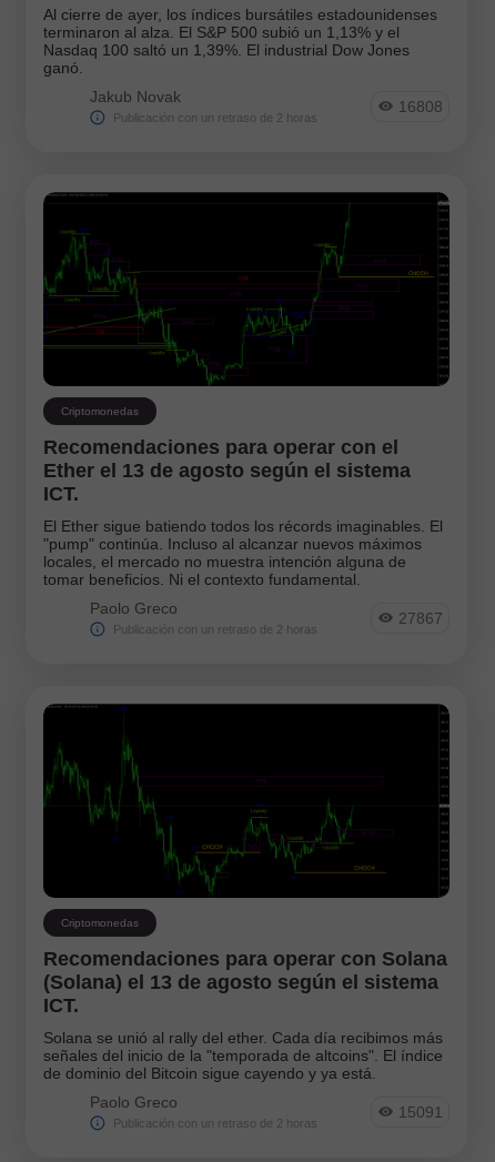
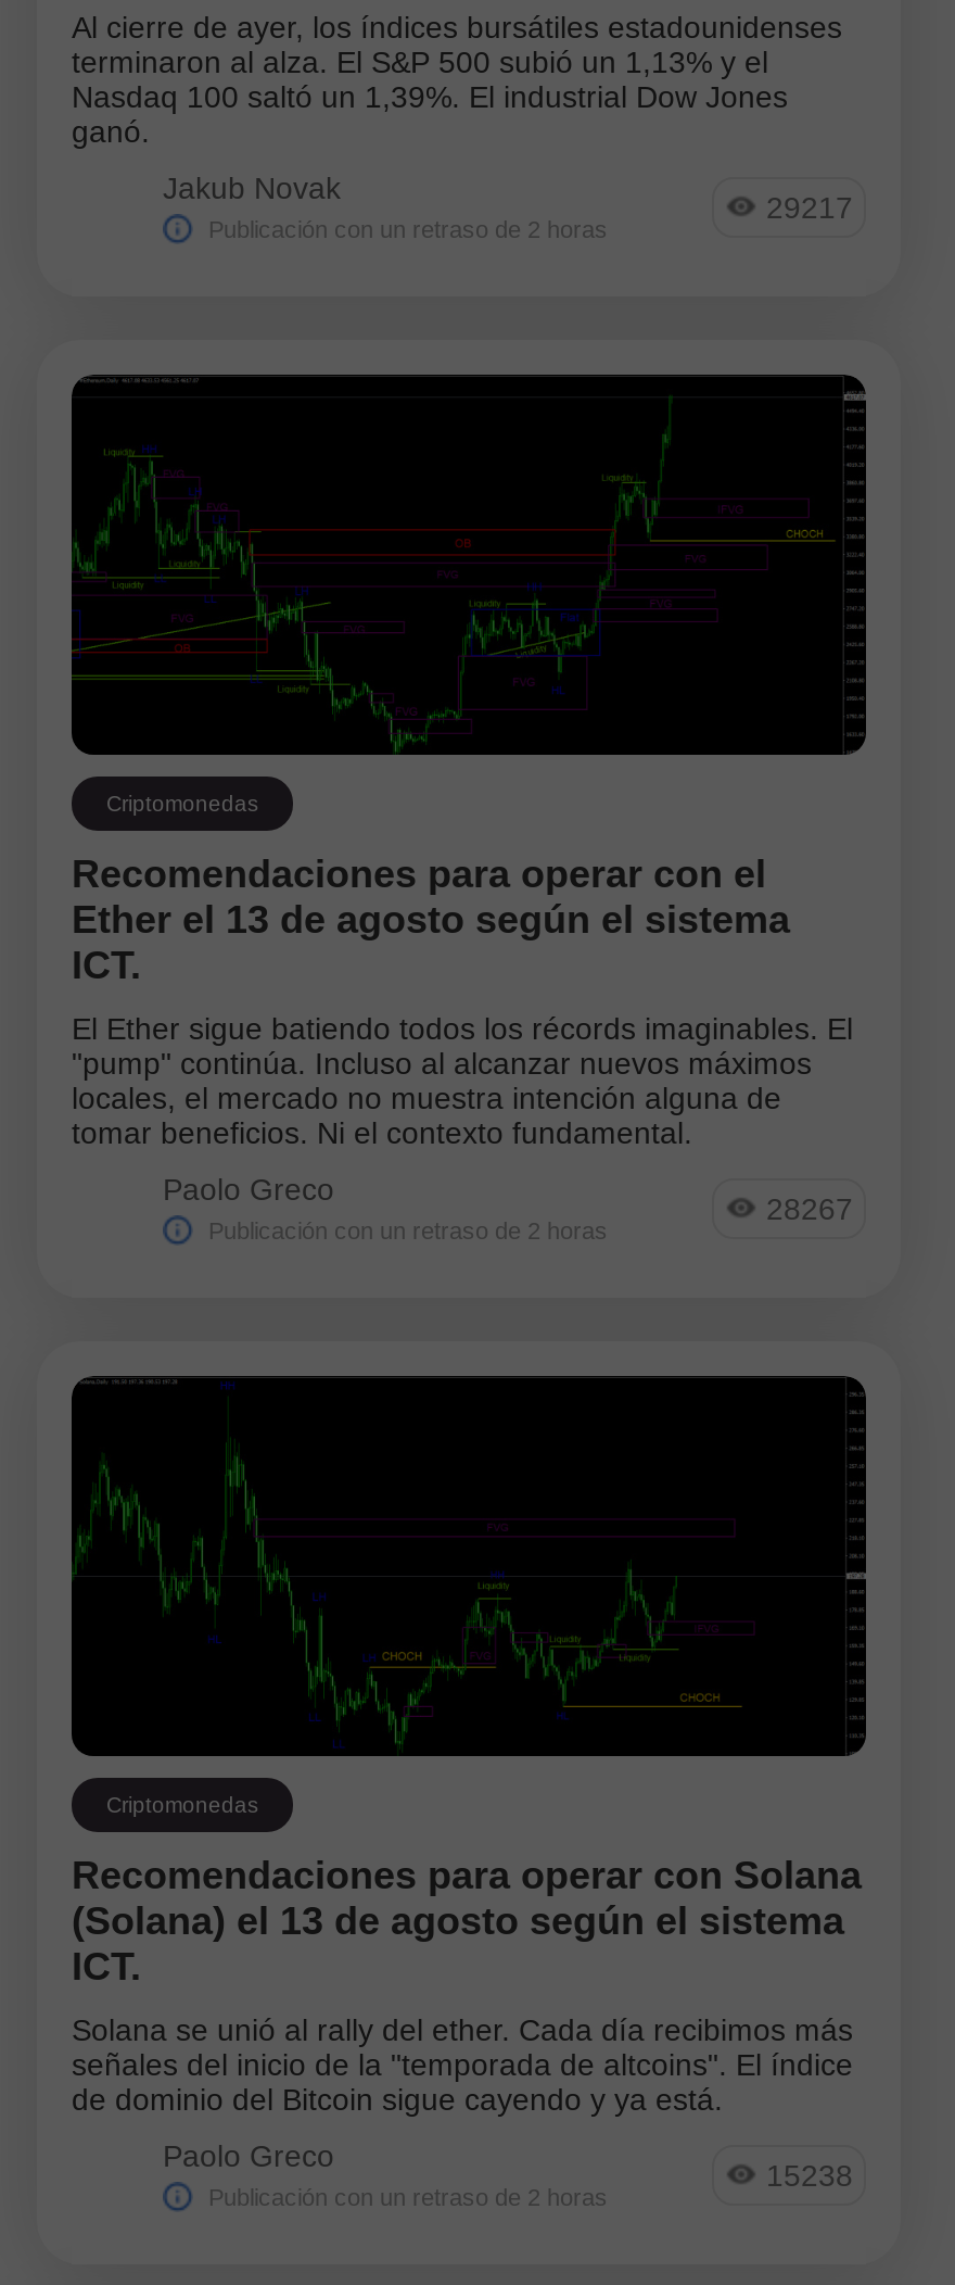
- 16808
+ 29217

- 27867
+ 28267

- 15091
+ 15238
